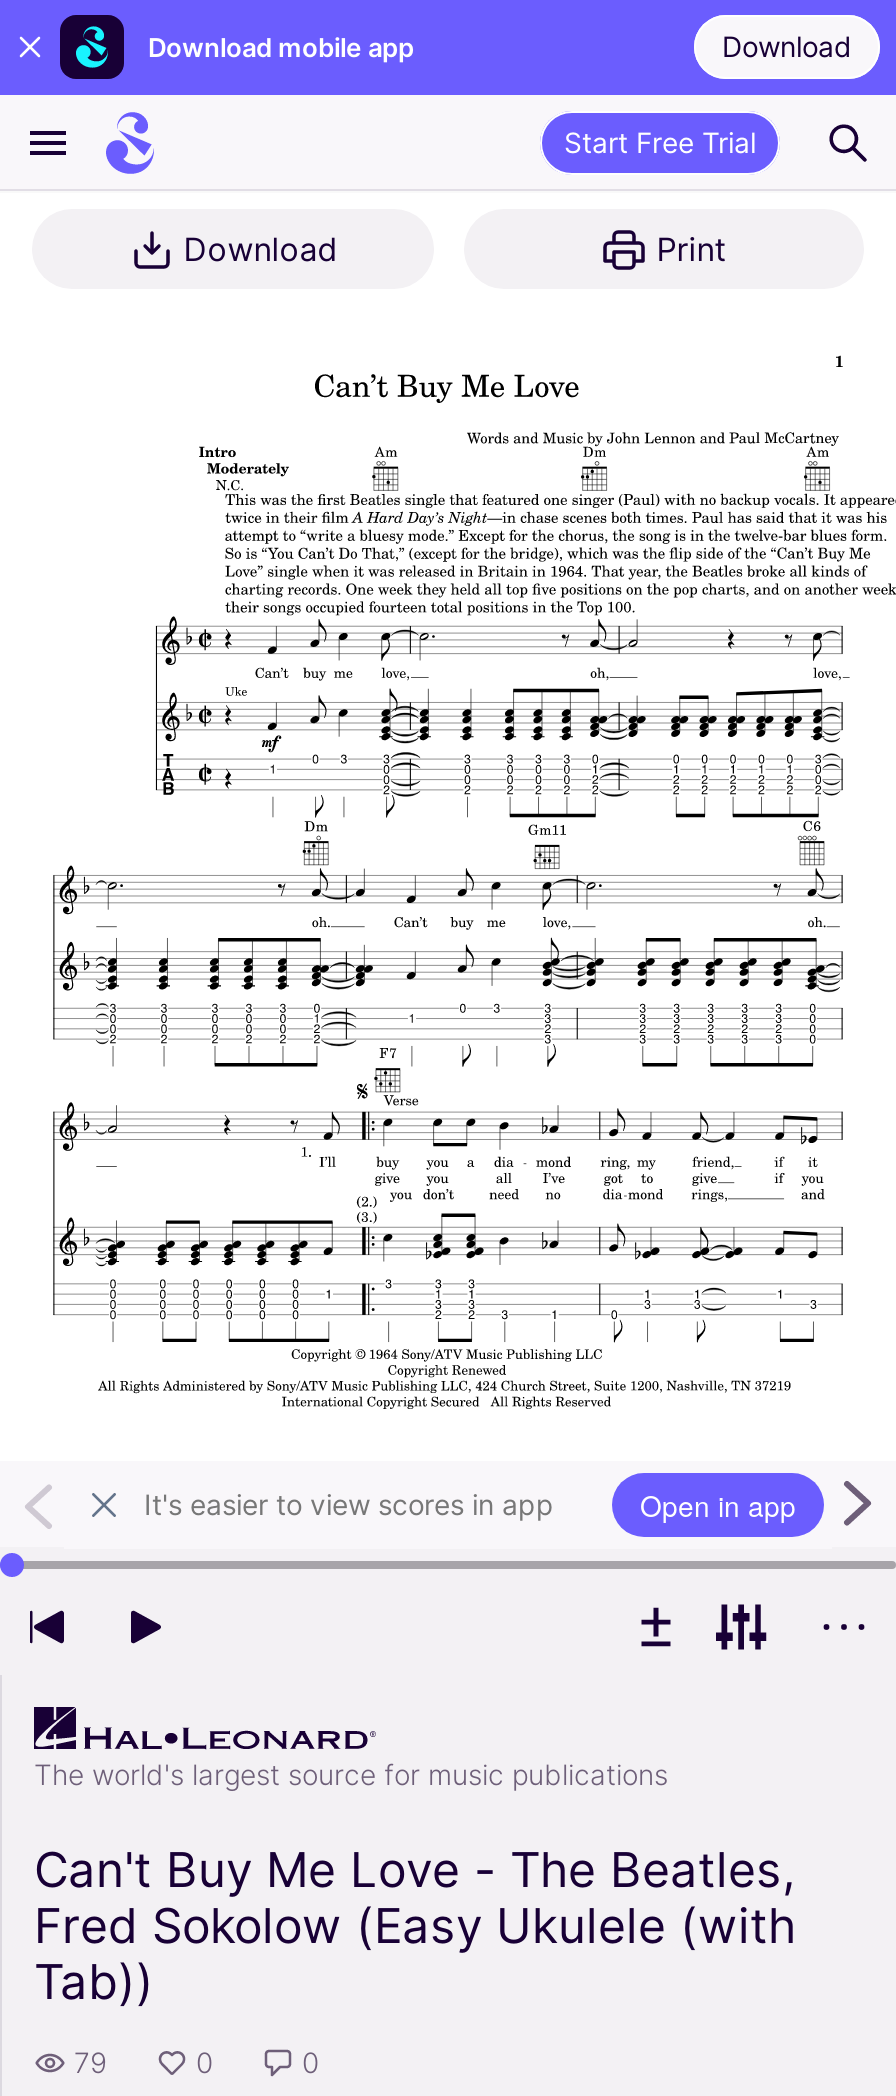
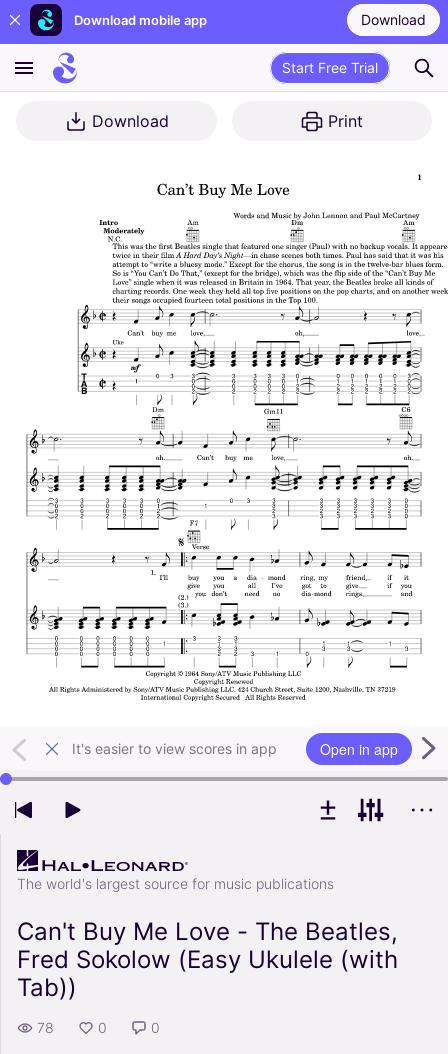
- 79
+ 78
